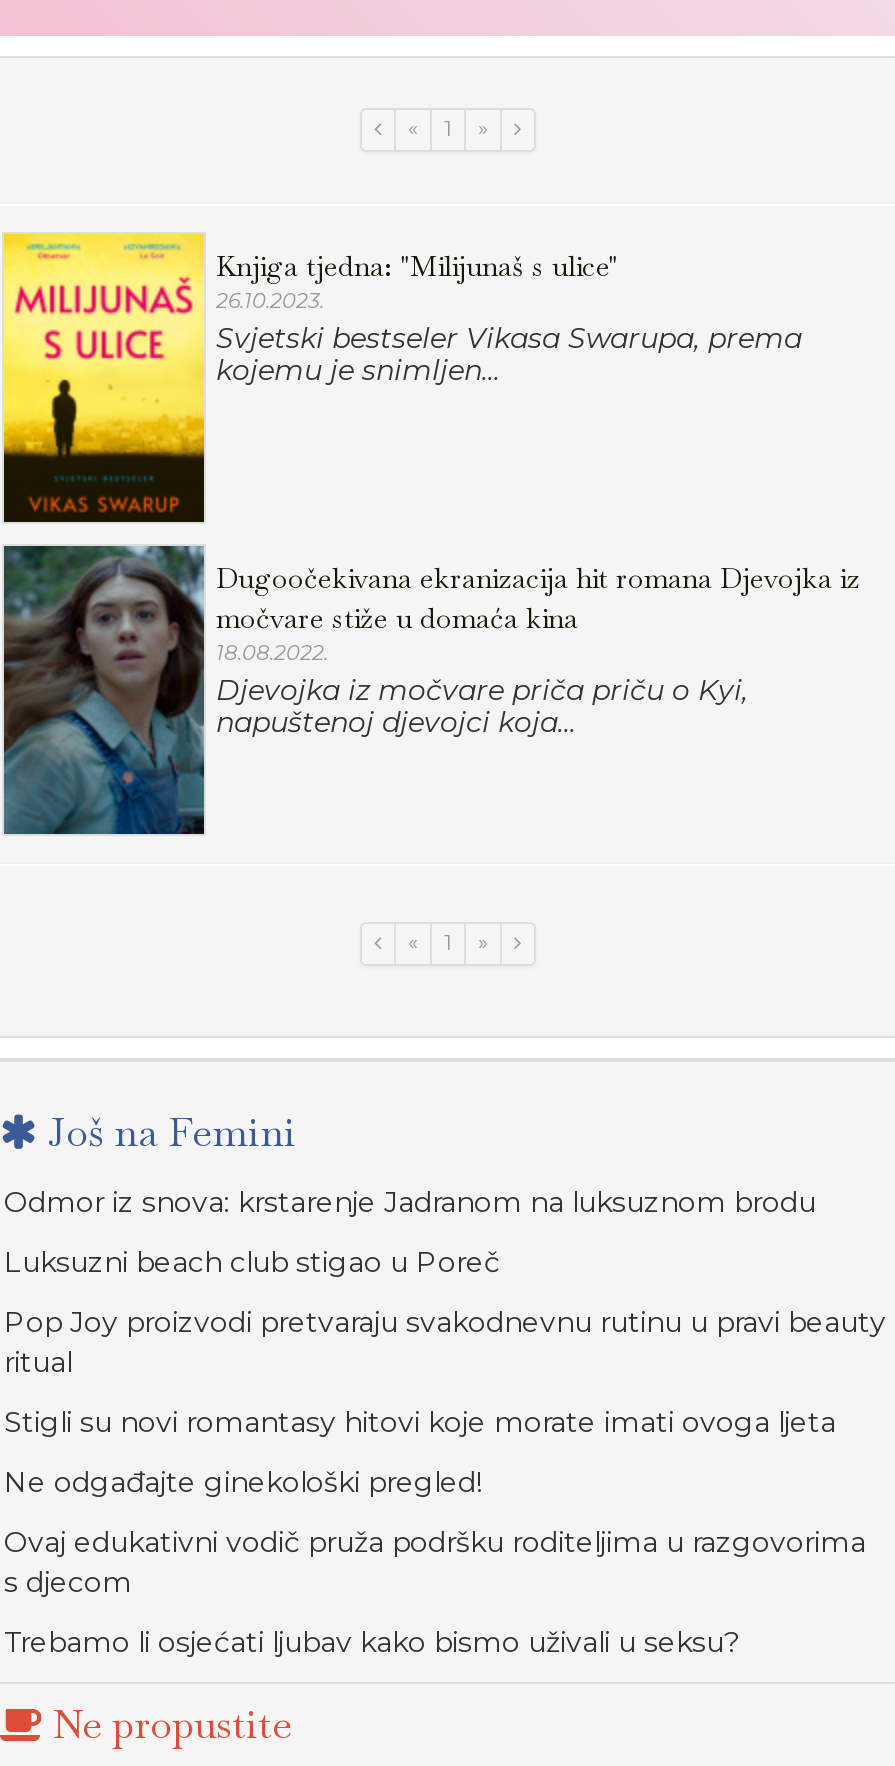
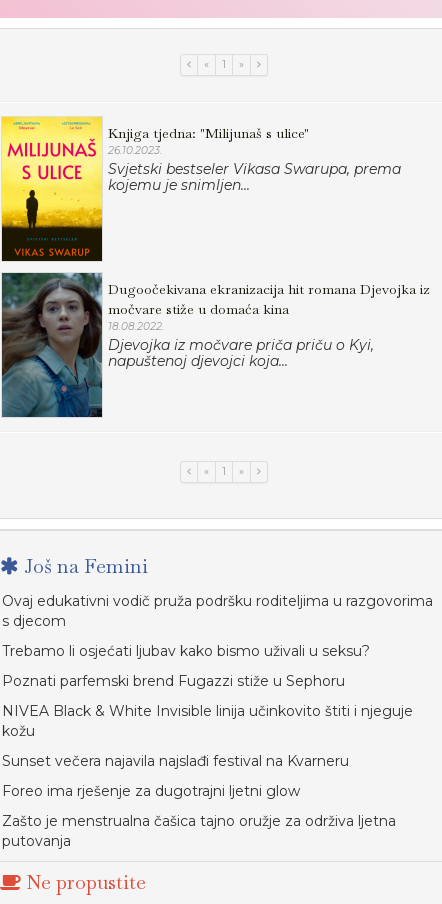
- Odmor iz snova: krstarenje Jadranom na luksuznom brodu
- Luksuzni beach club stigao u Poreč
- Pop Joy proizvodi pretvaraju svakodnevnu rutinu u pravi beauty
- ritual
- Stigli su novi romantasy hitovi koje morate imati ovoga ljeta
- Ne odgađajte ginekološki pregled!

moved up: Ovaj edukativni vodič pruža podršku roditeljima u razgovorima | s djecom | Trebamo li osjećati ljubav kako bismo uživali u seksu?

+ Poznati parfemski brend Fugazzi stiže u Sephoru
+ NIVEA Black & White Invisible linija učinkovito štiti i njeguje
+ kožu
+ Sunset večera najavila najslađi festival na Kvarneru
+ Foreo ima rješenje za dugotrajni ljetni glow
+ Zašto je menstrualna čašica tajno oružje za održiva ljetna
+ putovanja
